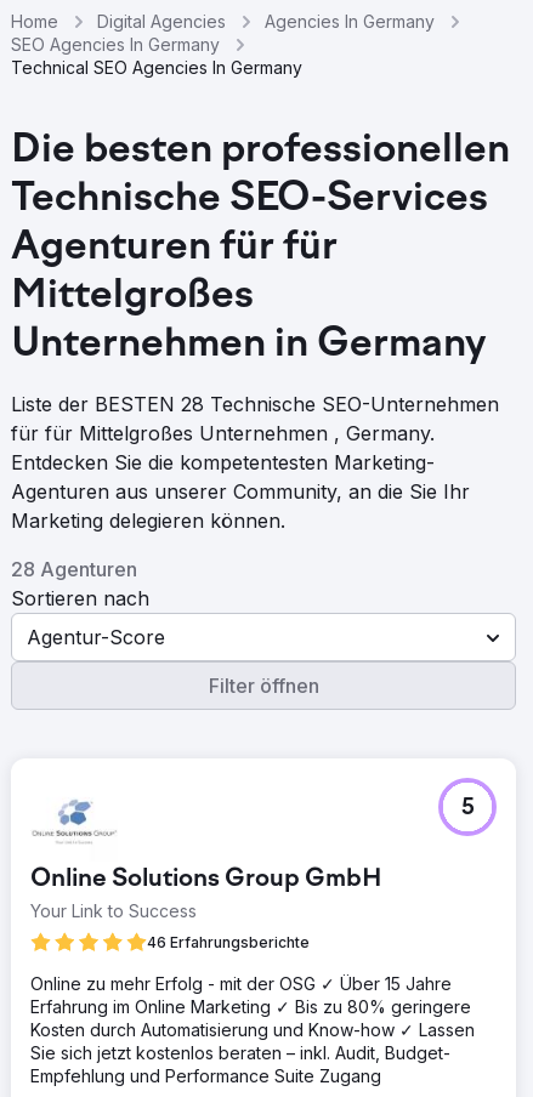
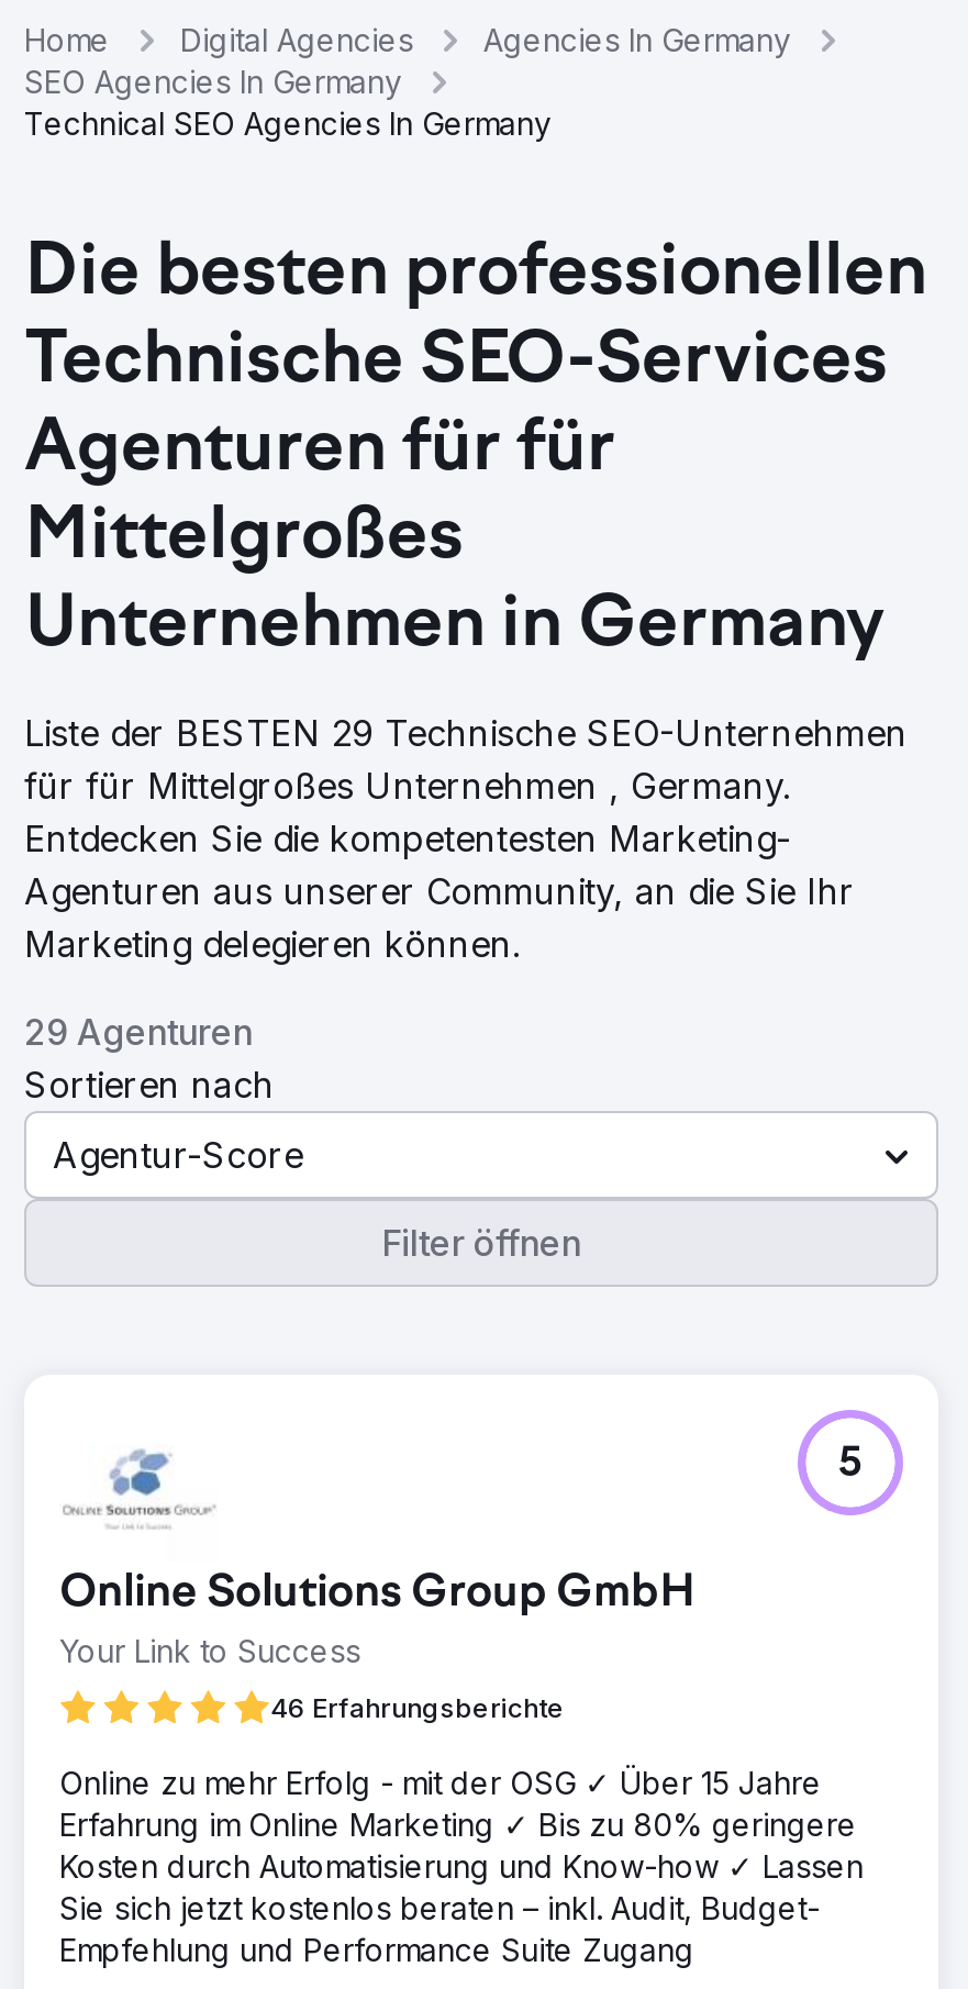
- Liste der BESTEN 28 Technische SEO-Unternehmen
+ Liste der BESTEN 29 Technische SEO-Unternehmen

- 28 Agenturen
+ 29 Agenturen
